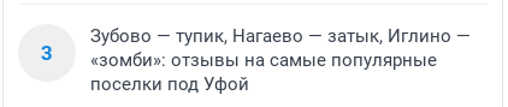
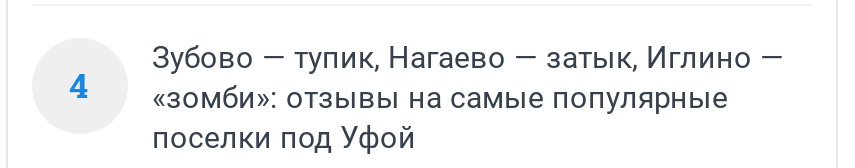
- 3 «зомби»: отзывы на самые популярные
+ 4 «зомби»: отзывы на самые популярные
